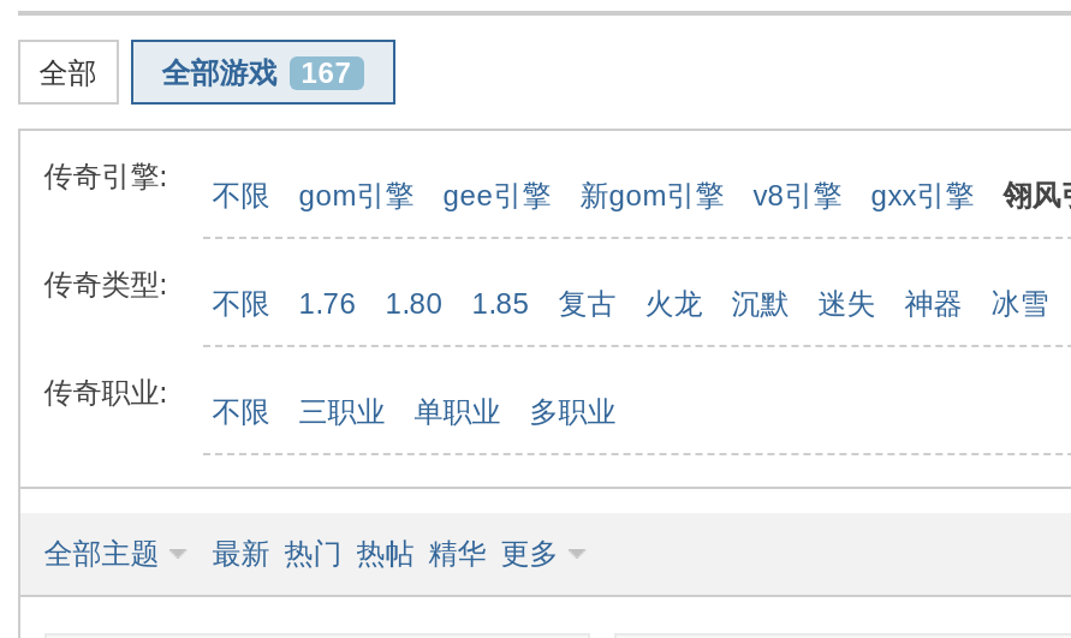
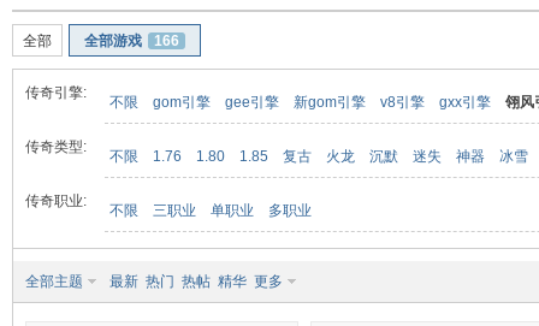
- 全部 全部游戏 167
+ 全部 全部游戏 166
